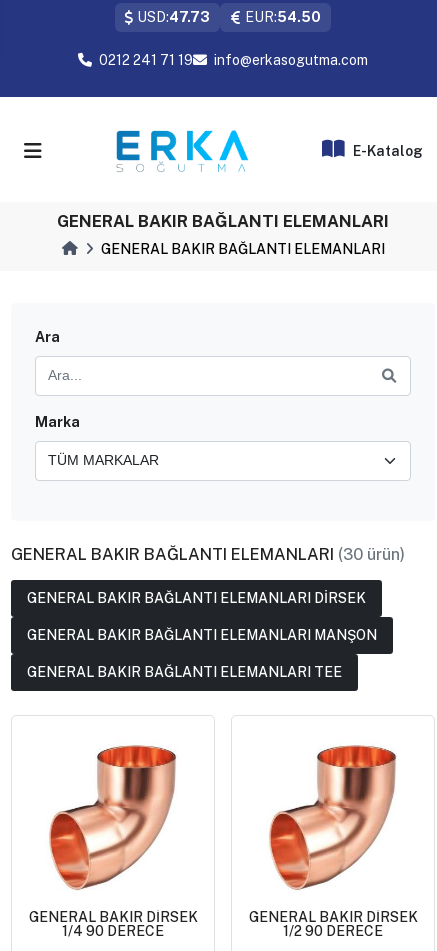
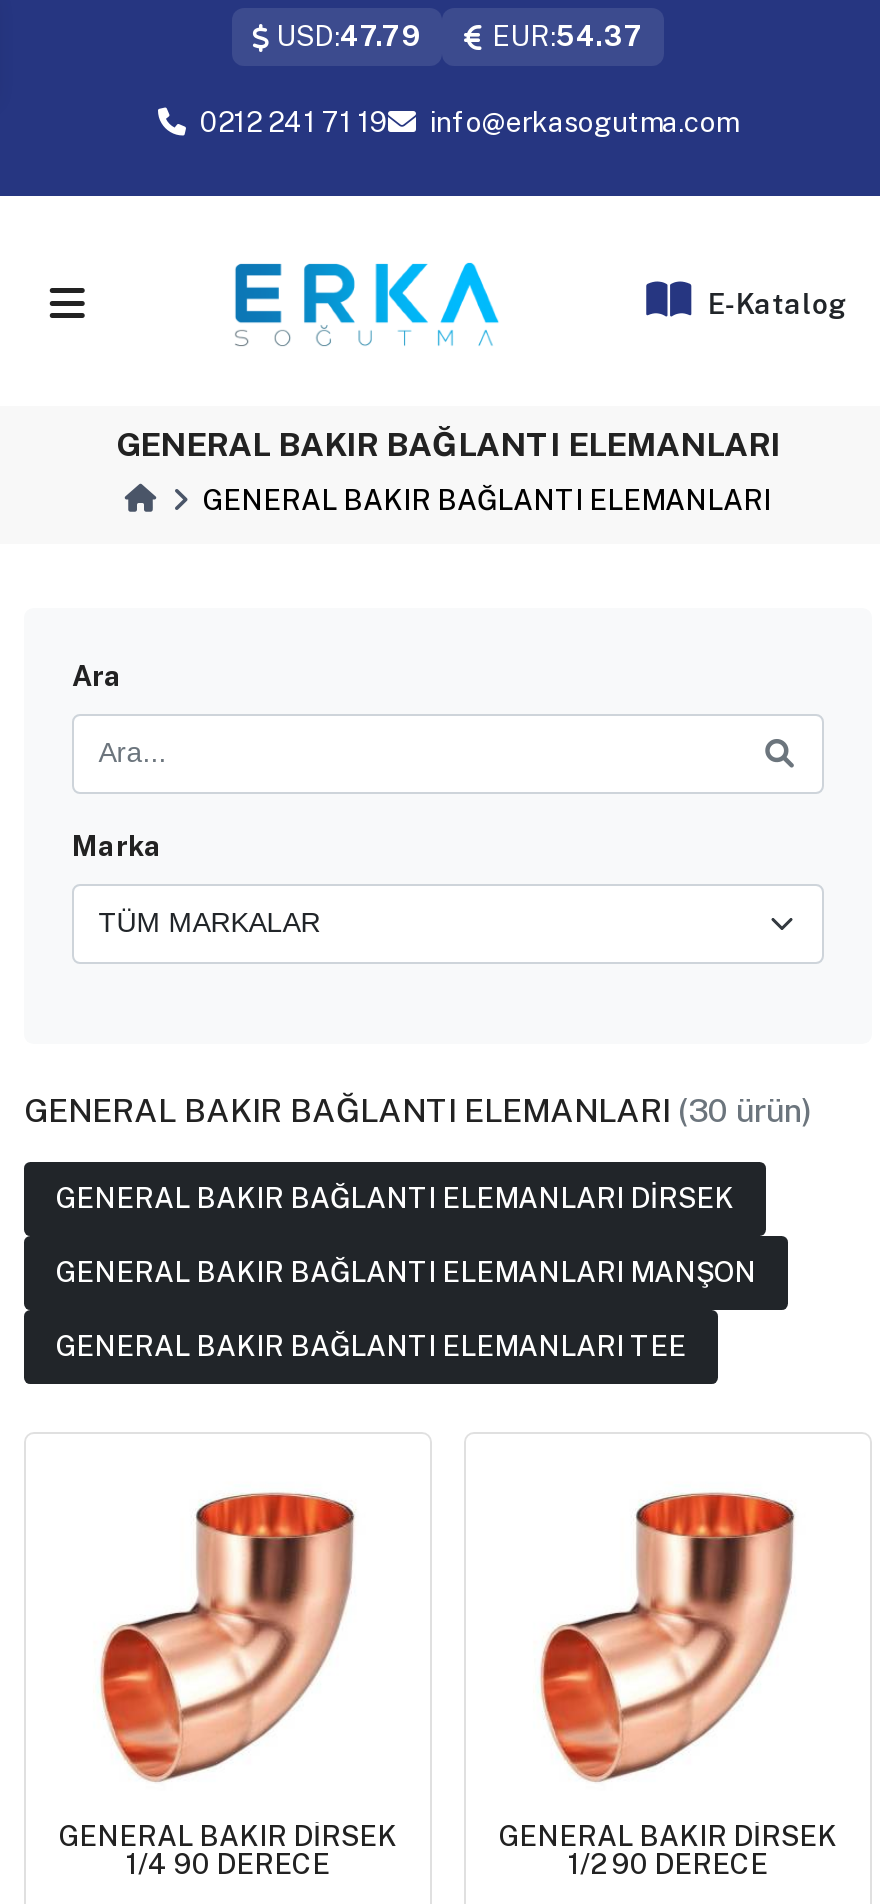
- USD:47.73
+ USD:47.79

- EUR:54.50
+ EUR:54.37
